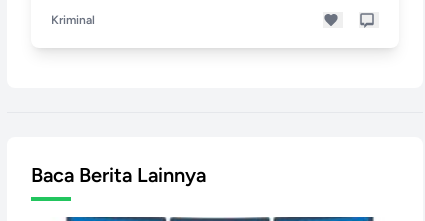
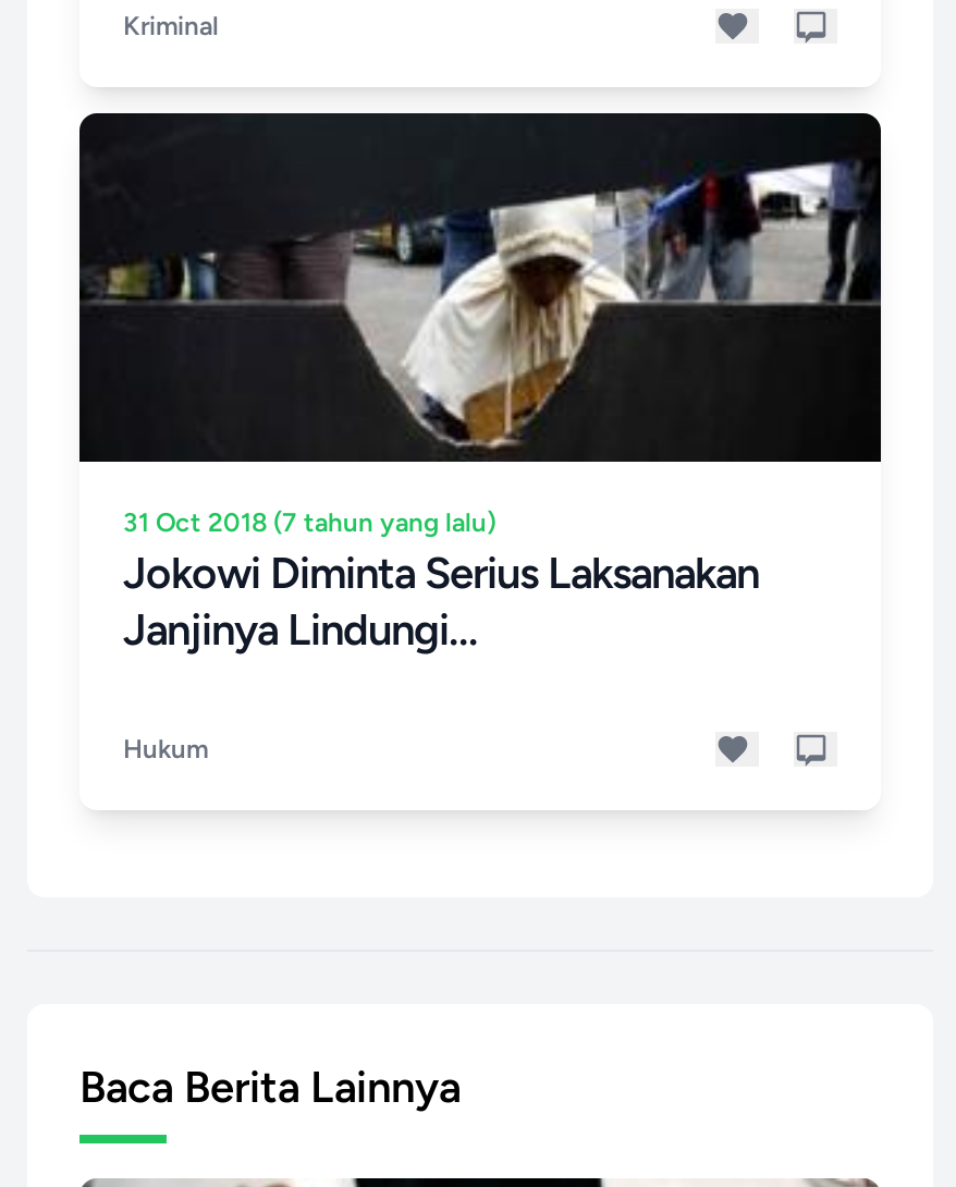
+ [image]
+ 31 Oct 2018 (7 tahun yang lalu)
+ Jokowi Diminta Serius Laksanakan
+ Janjinya Lindungi...
+ Hukum
